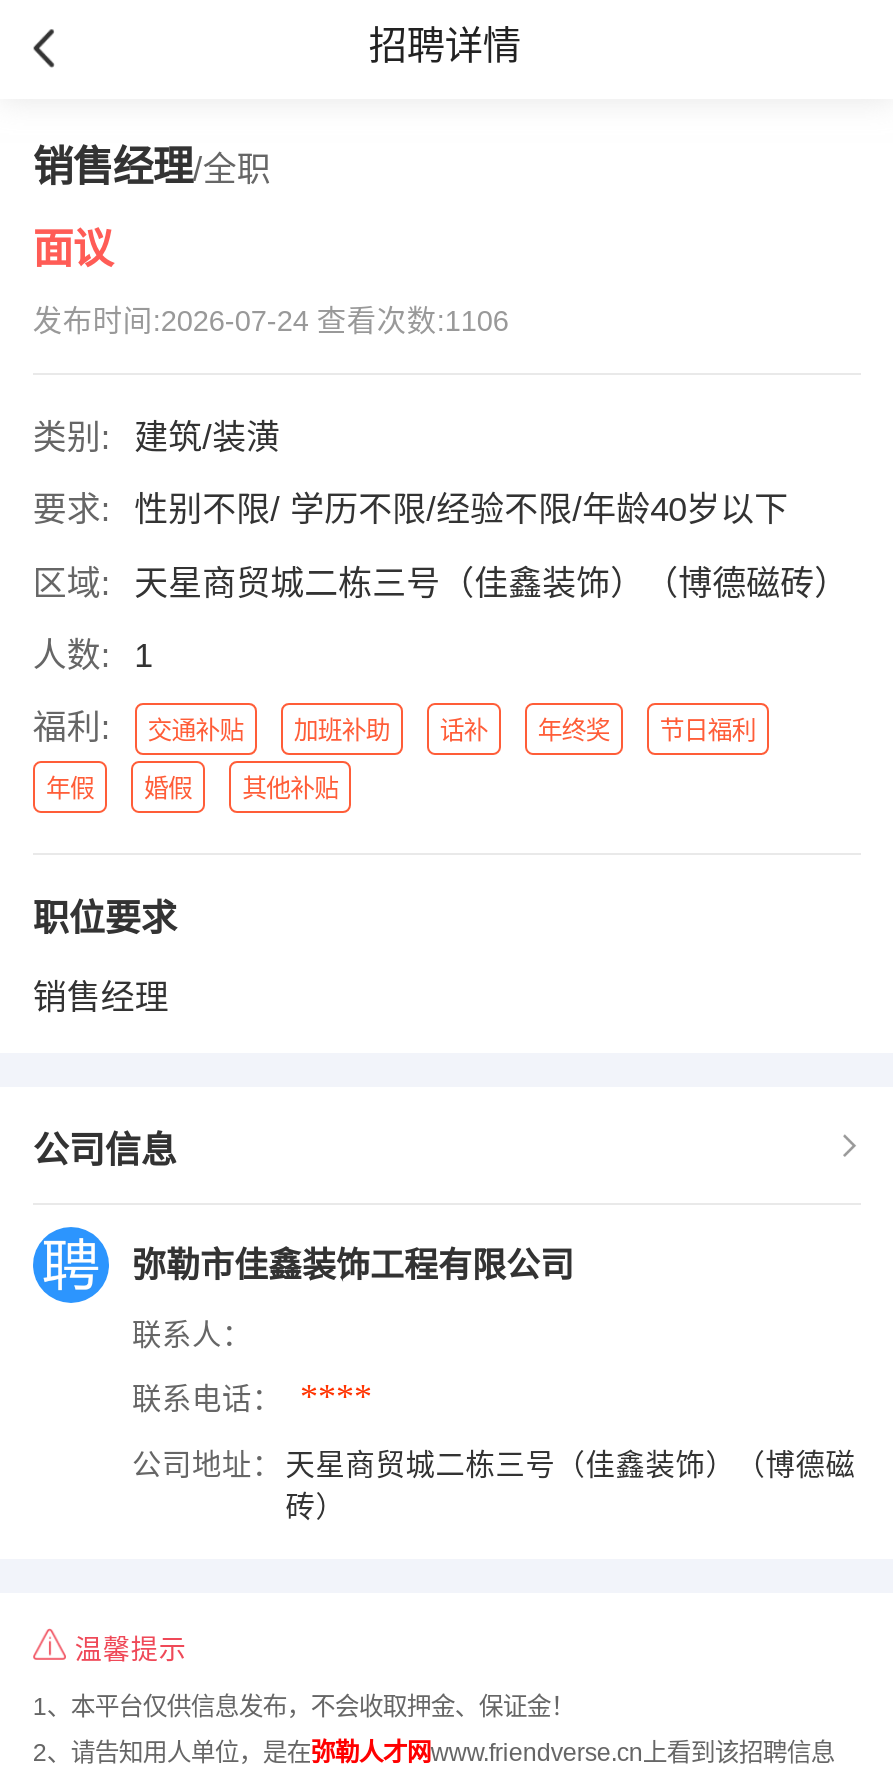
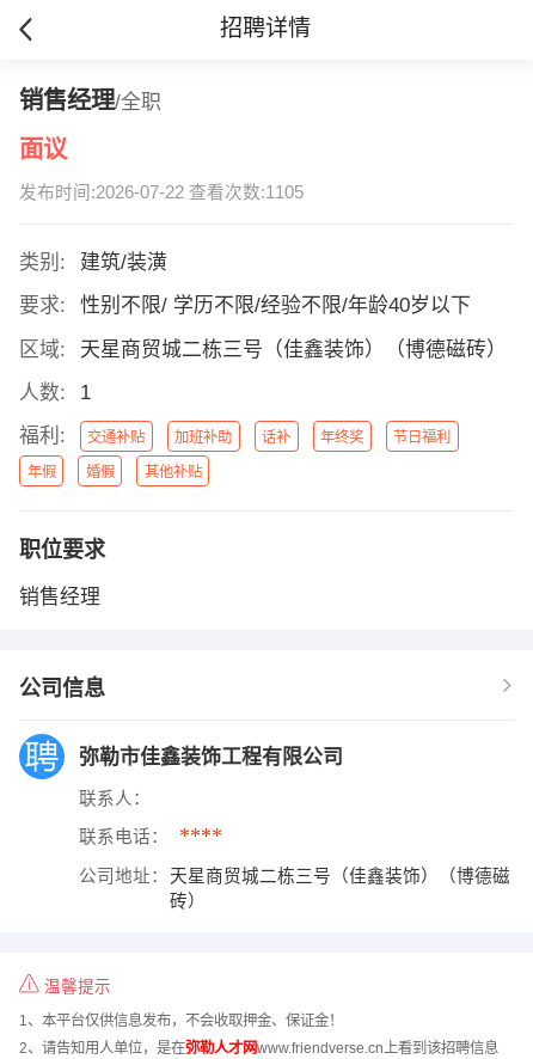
- 发布时间:2026-07-24 查看次数:1106
+ 发布时间:2026-07-22 查看次数:1105
